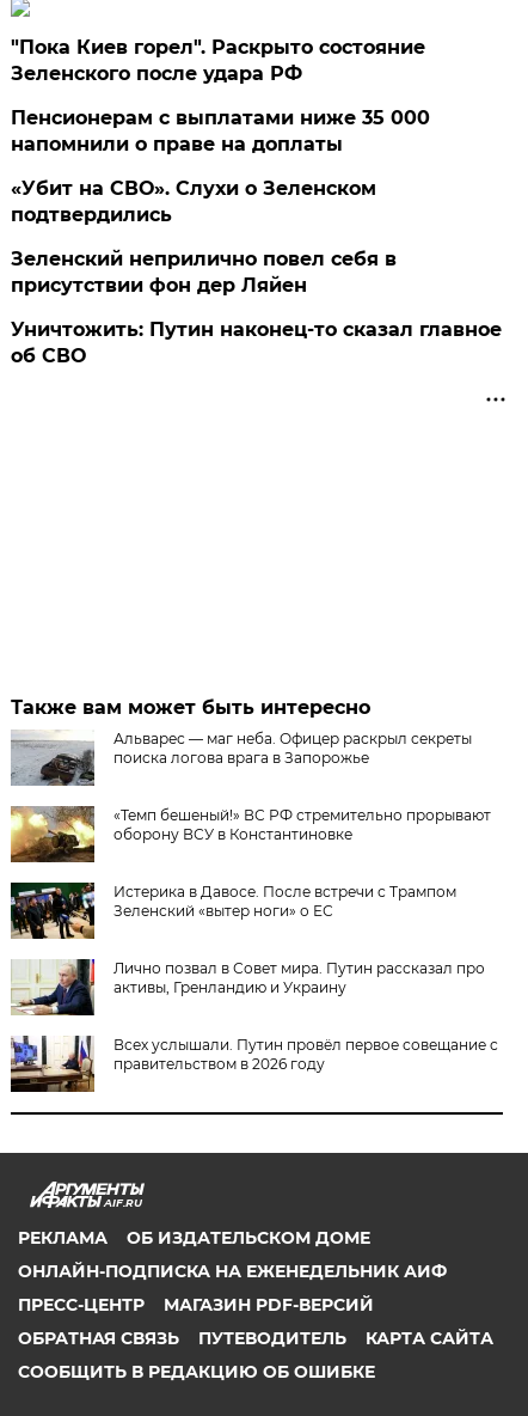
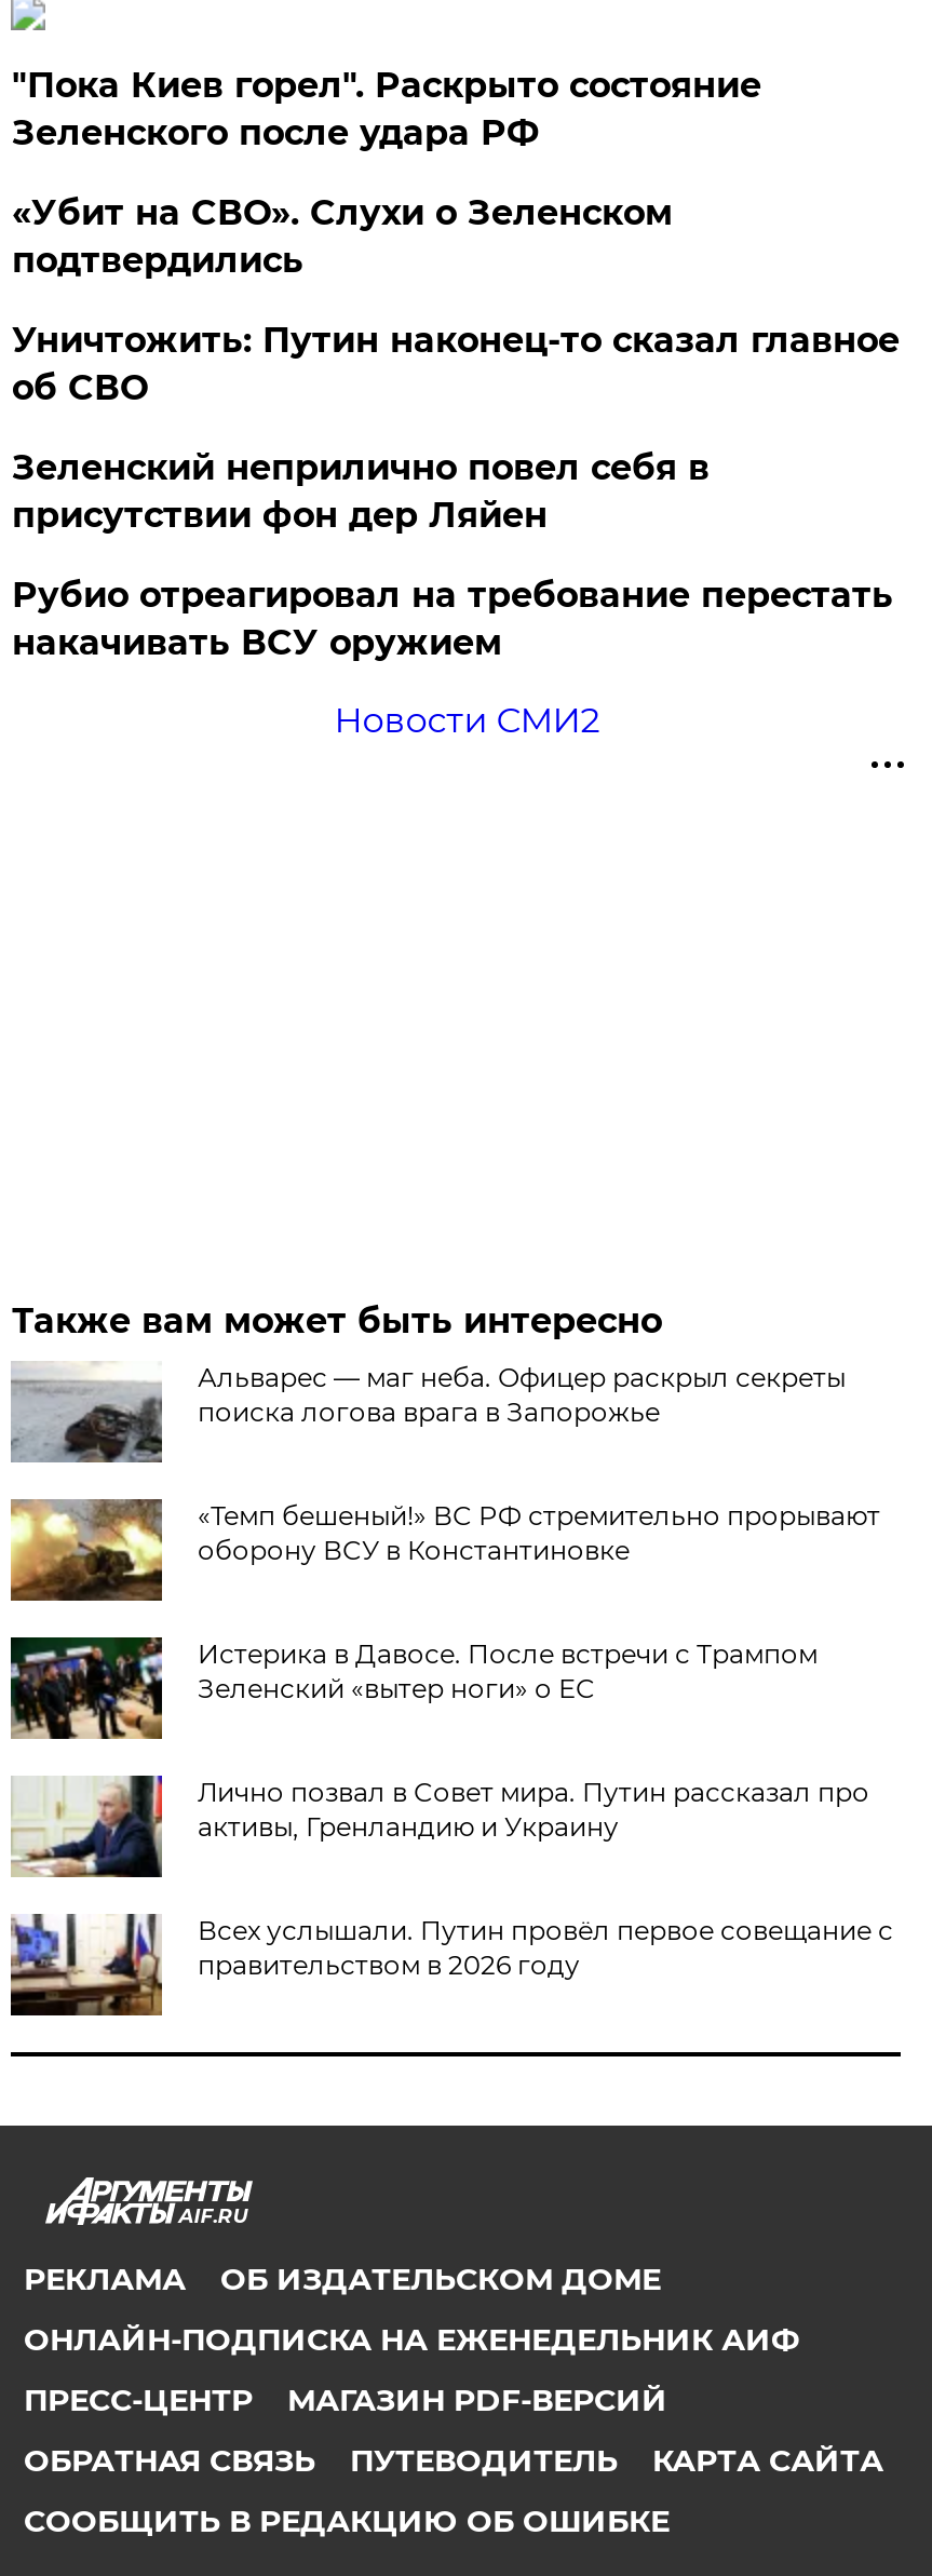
- Пенсионерам с выплатами ниже 35 000
- напомнили о праве на доплаты

moved up: «Убит на СВО». Слухи о Зеленском | подтвердились

+ Рубио отреагировал на требование перестать
+ накачивать ВСУ оружием
+ Новости СМИ2

moved up: Уничтожить: Путин наконец-то сказал главное | об СВО
